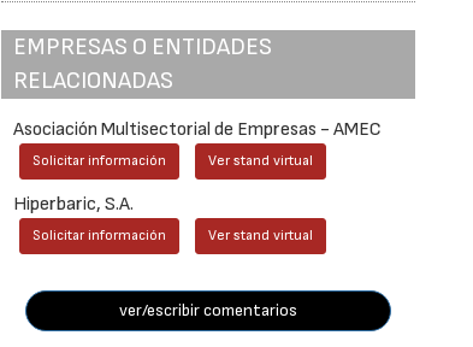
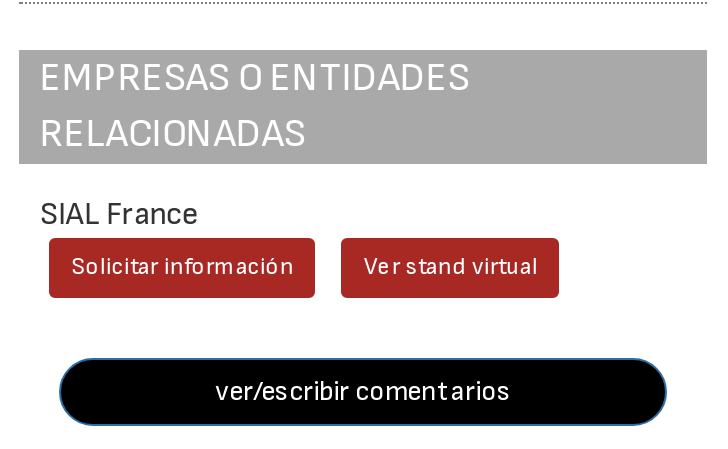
- Asociación Multisectorial de Empresas - AMEC
- Solicitar información
- Ver stand virtual
- Hiperbaric, S.A.
+ SIAL France
